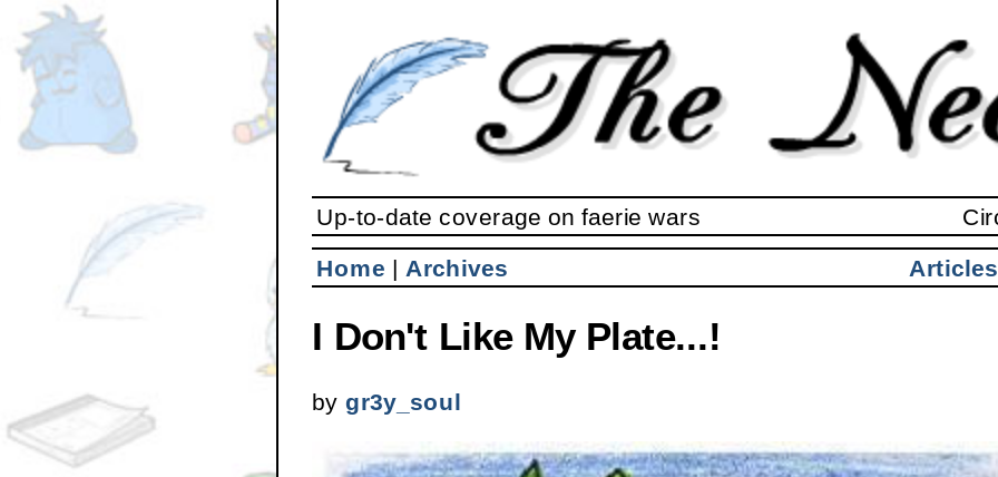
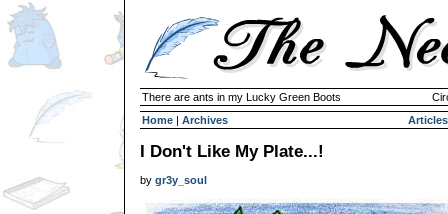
- Up-to-date coverage on faerie wars
+ There are ants in my Lucky Green Boots
